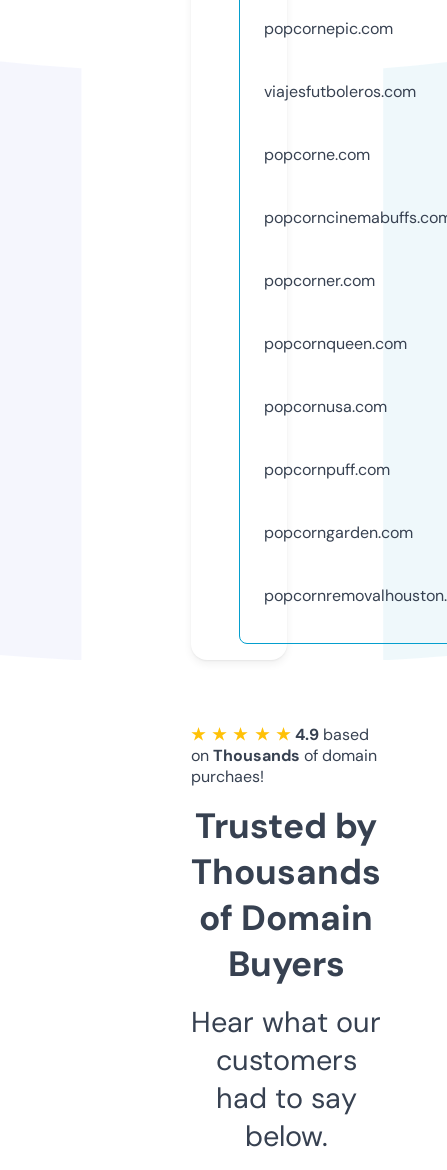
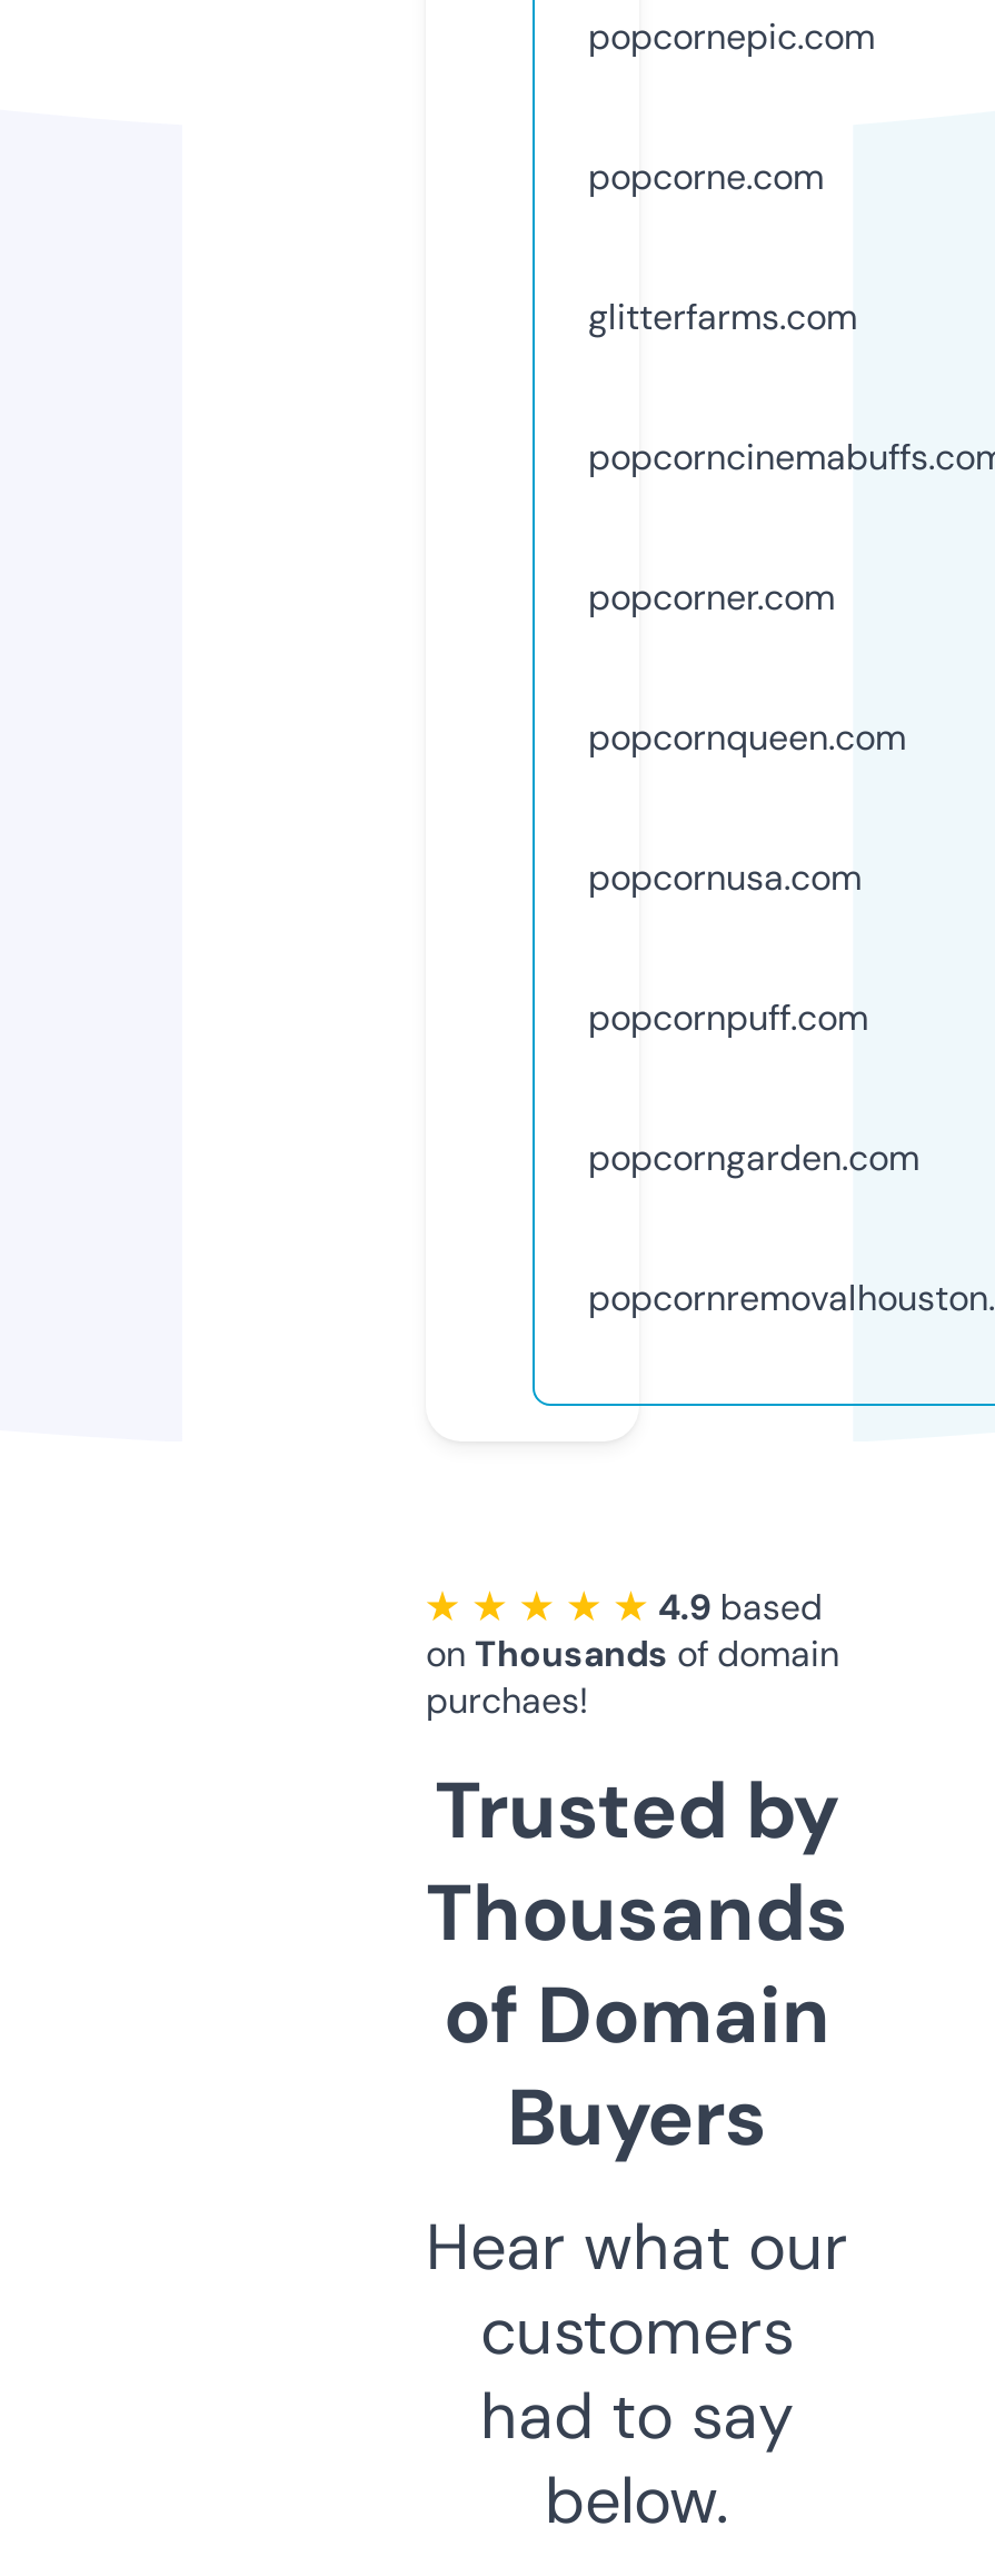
- viajesfutboleros.com

moved up: popcorne.com

+ glitterfarms.com
